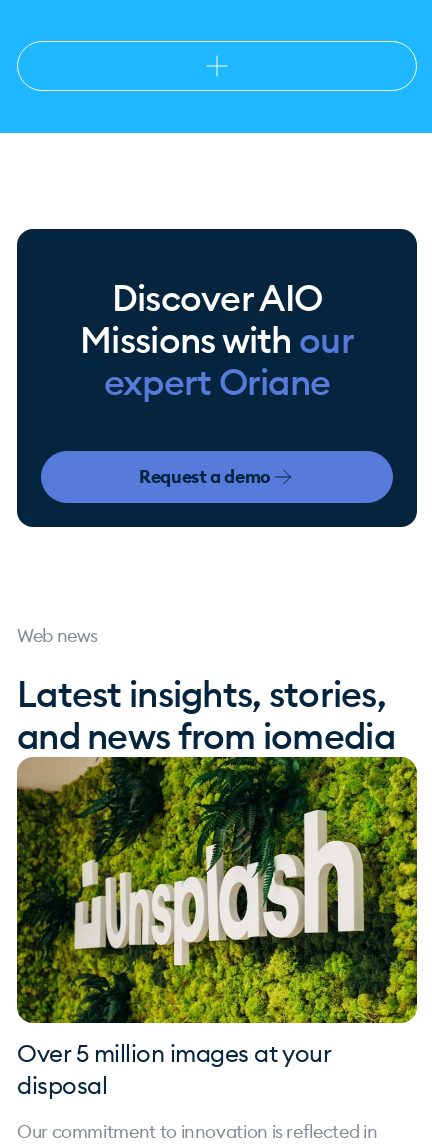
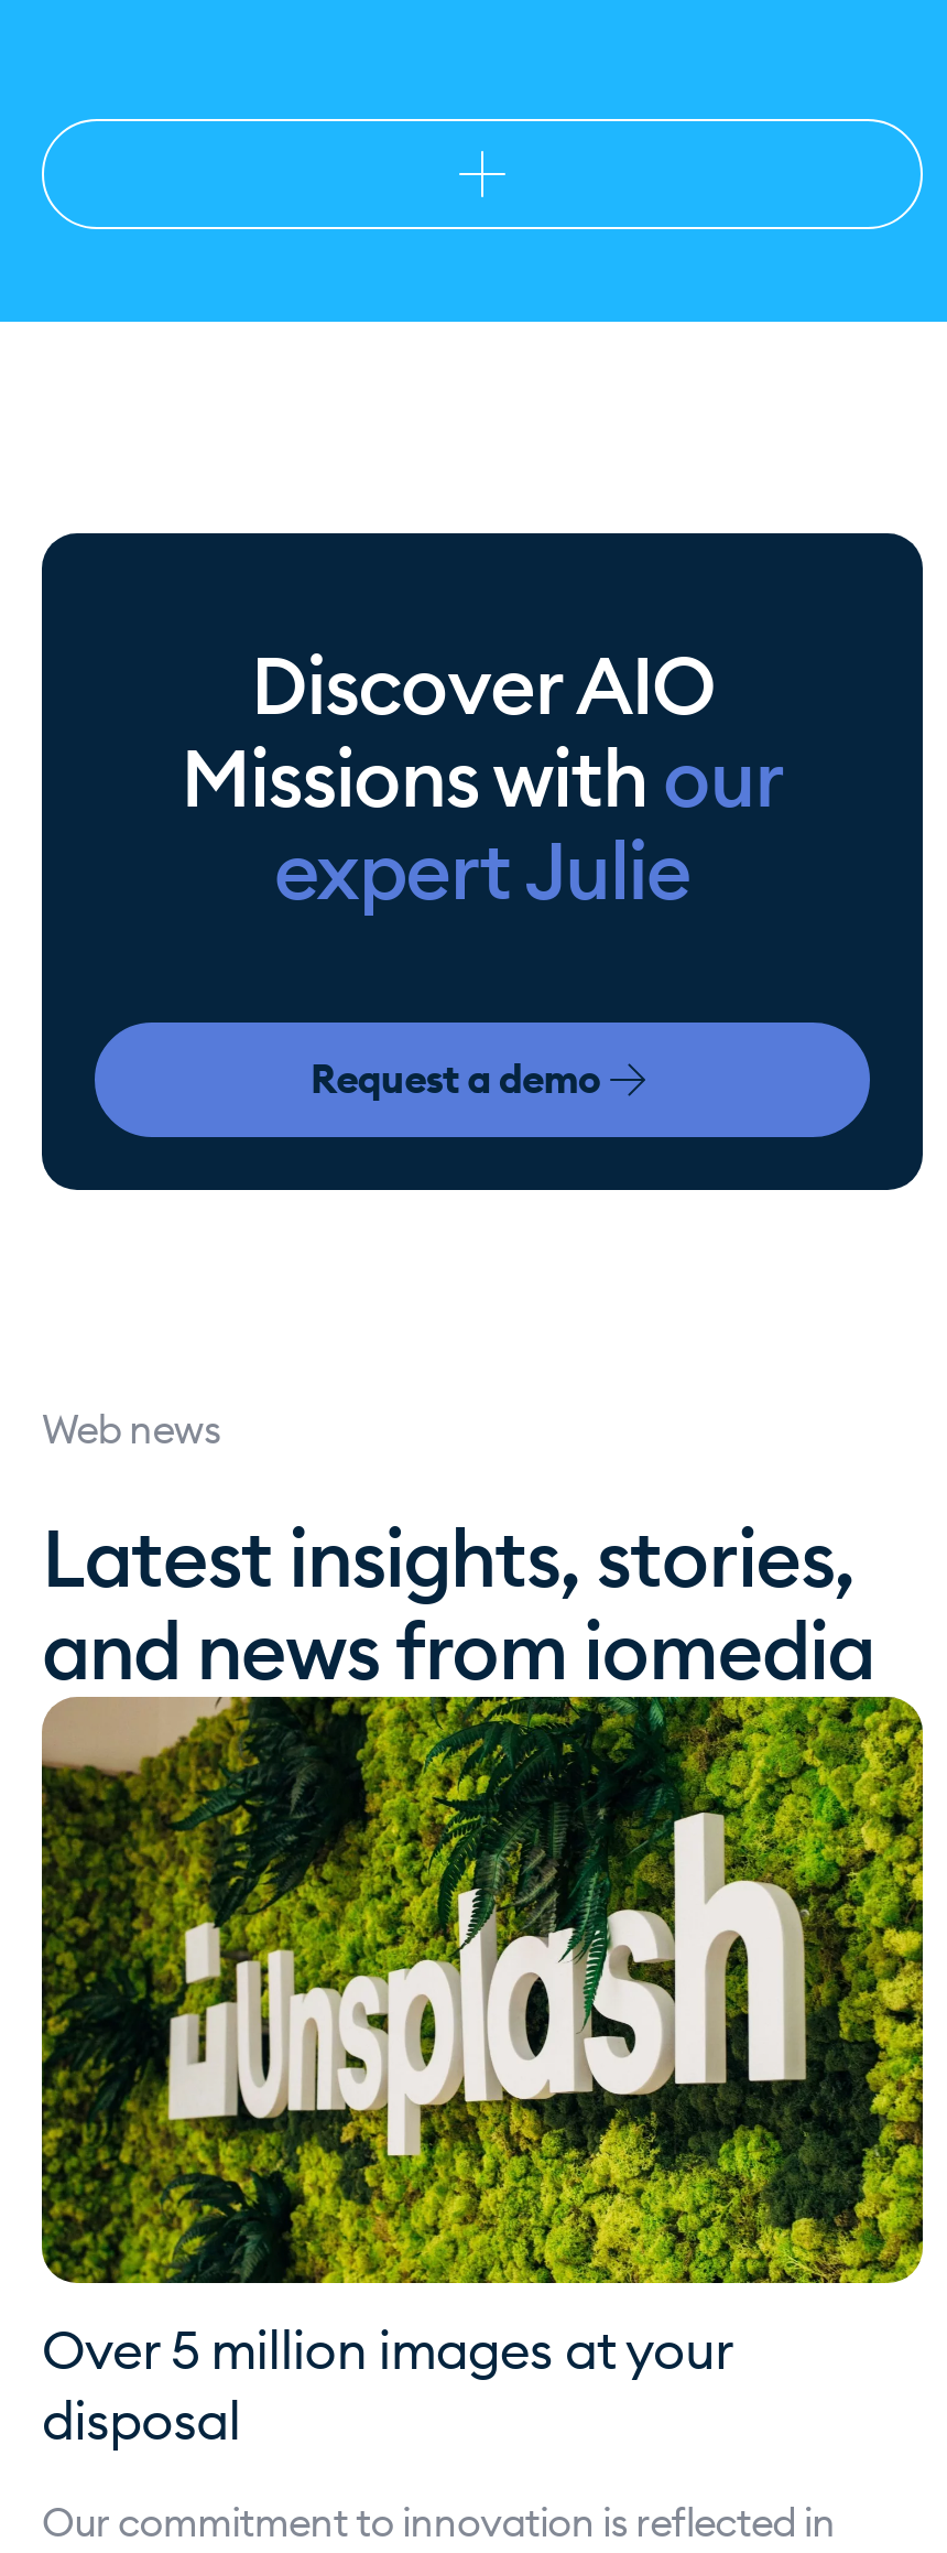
- expert Oriane
+ expert Julie
